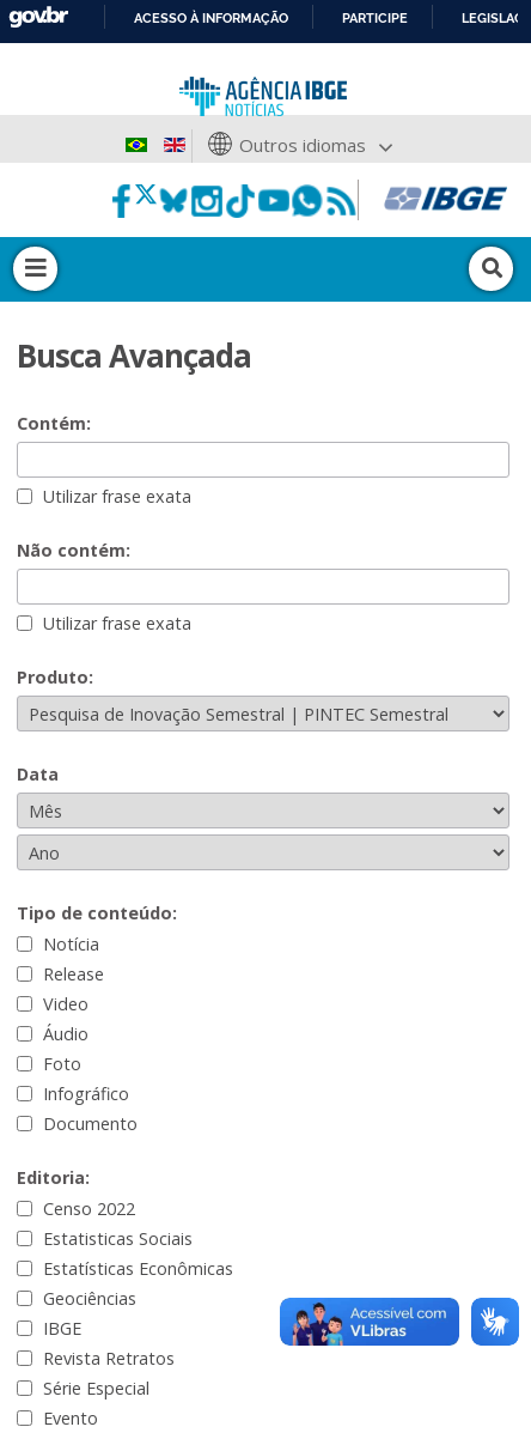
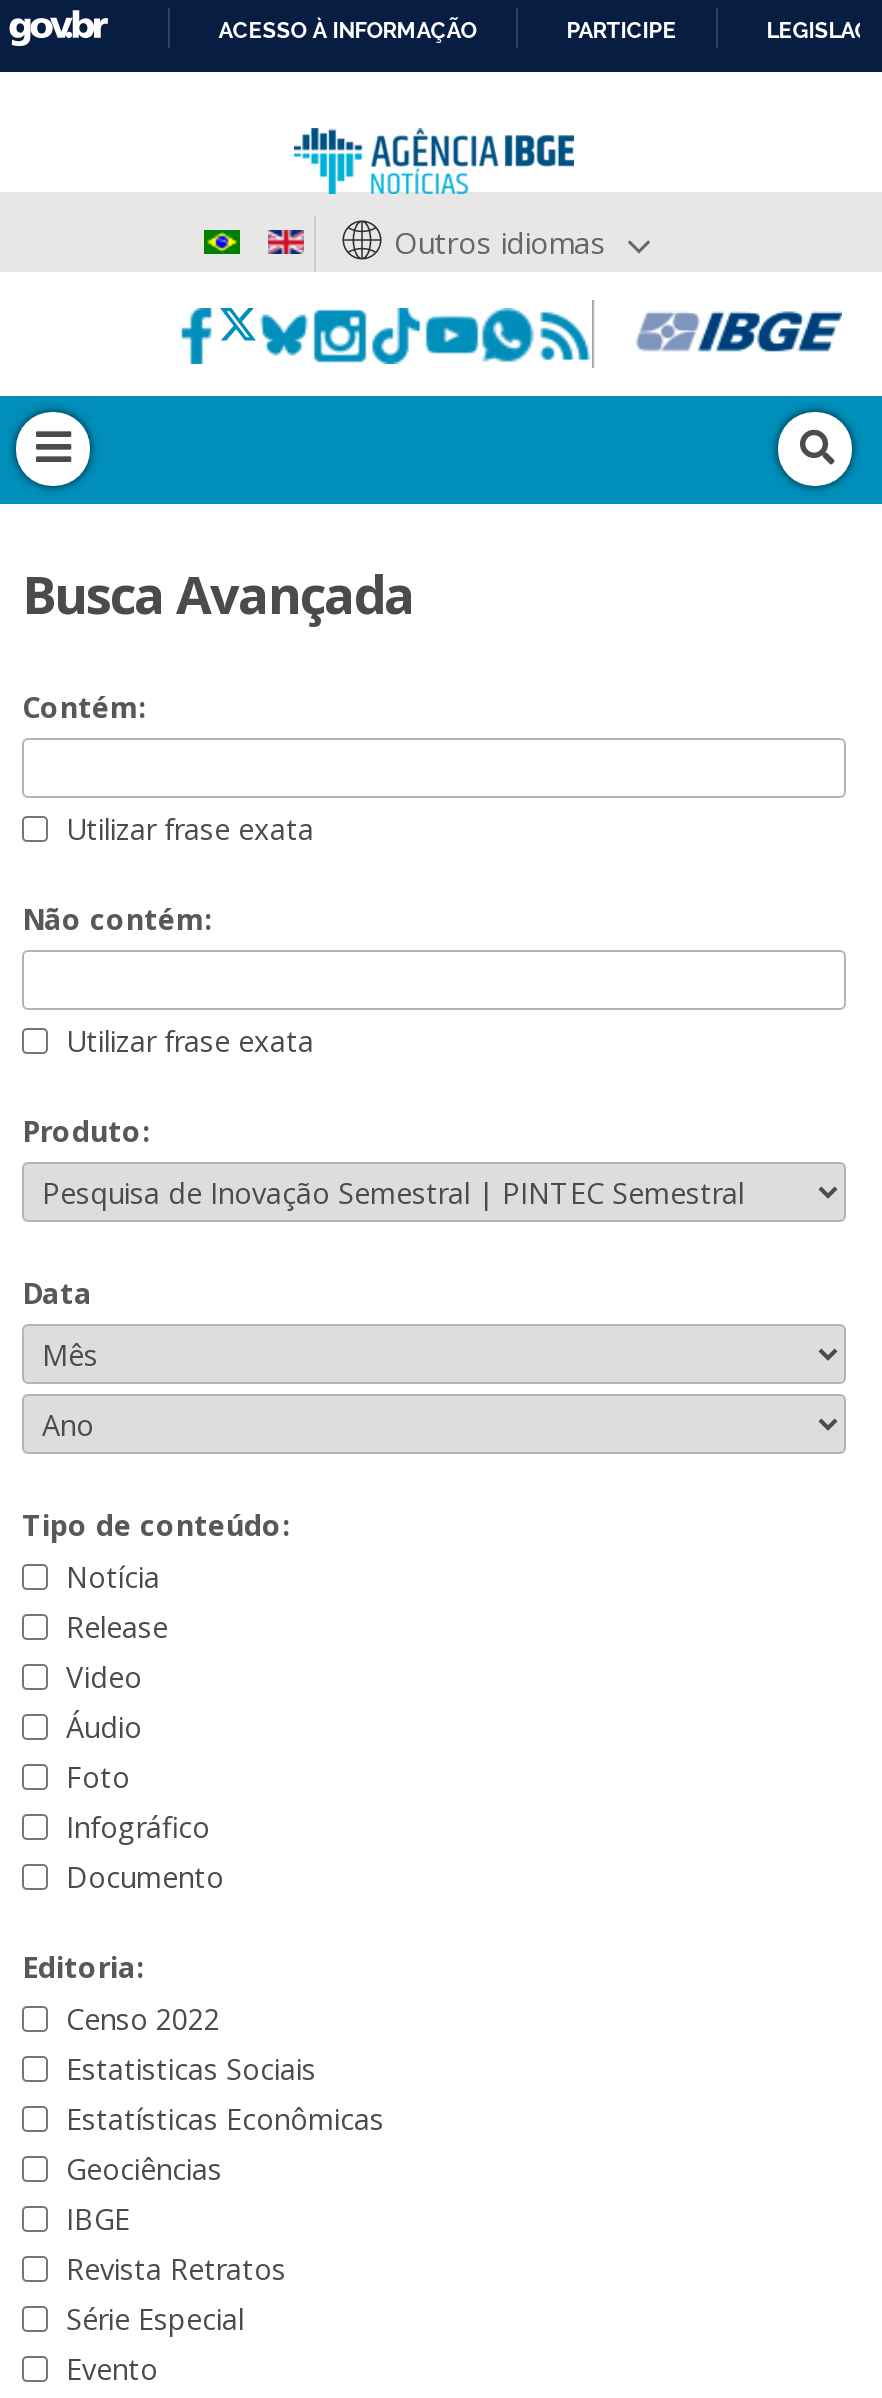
- [image]

- [image]
